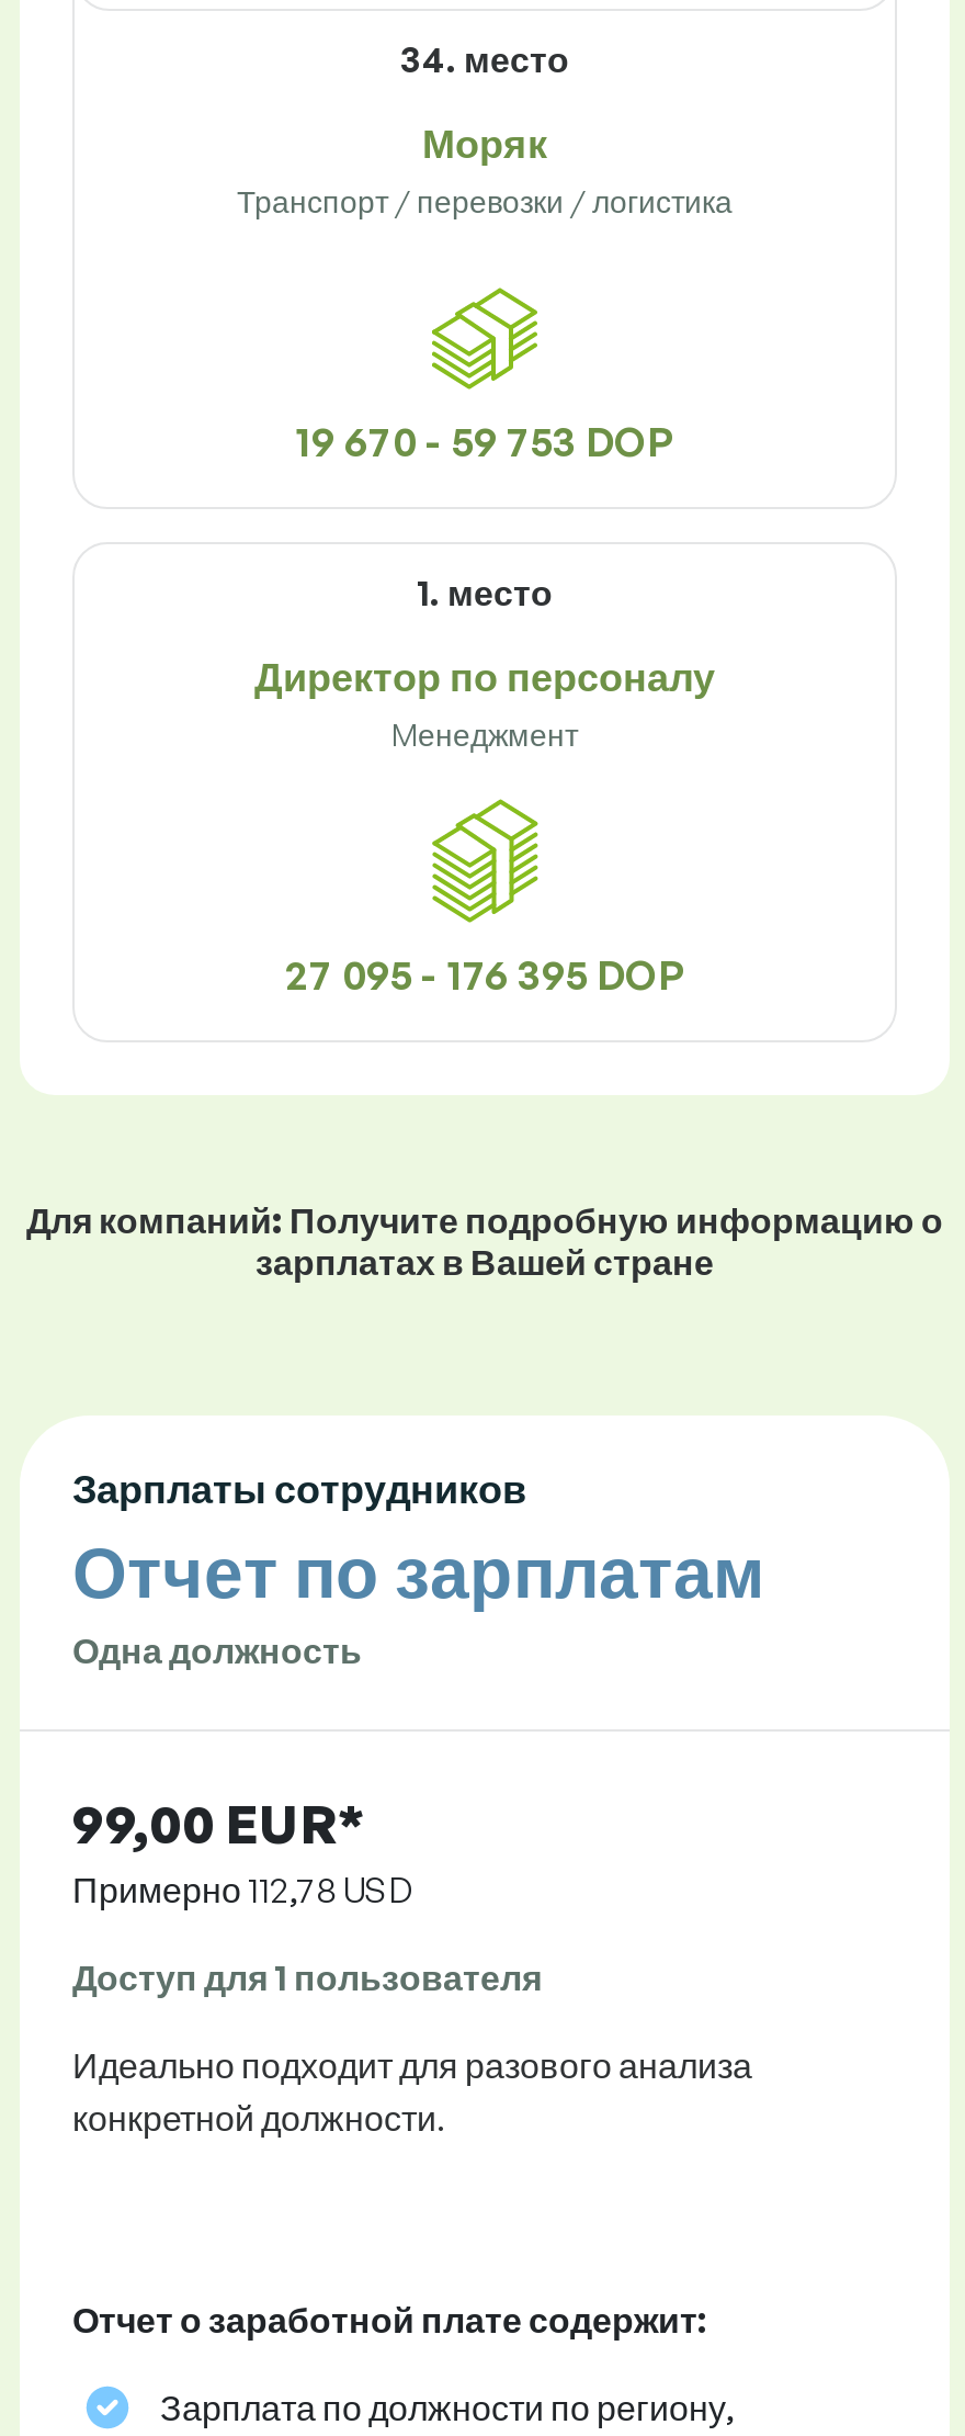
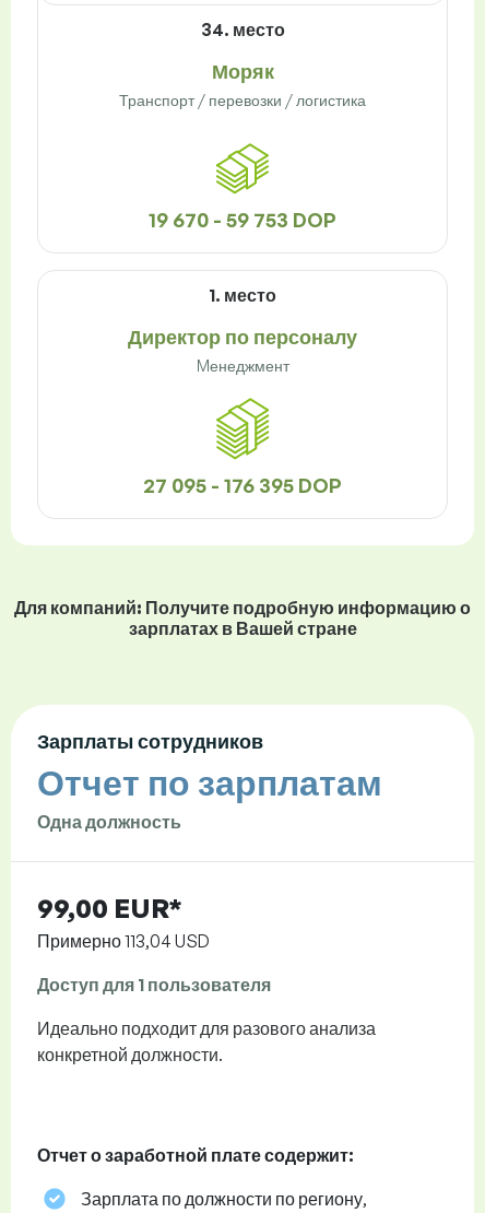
- Примерно 112,78 USD
+ Примерно 113,04 USD
